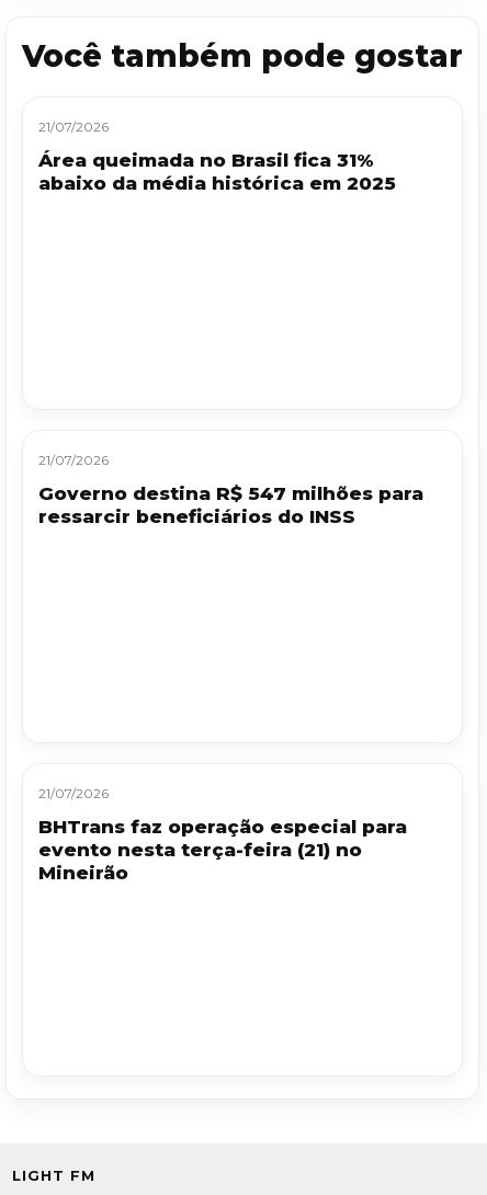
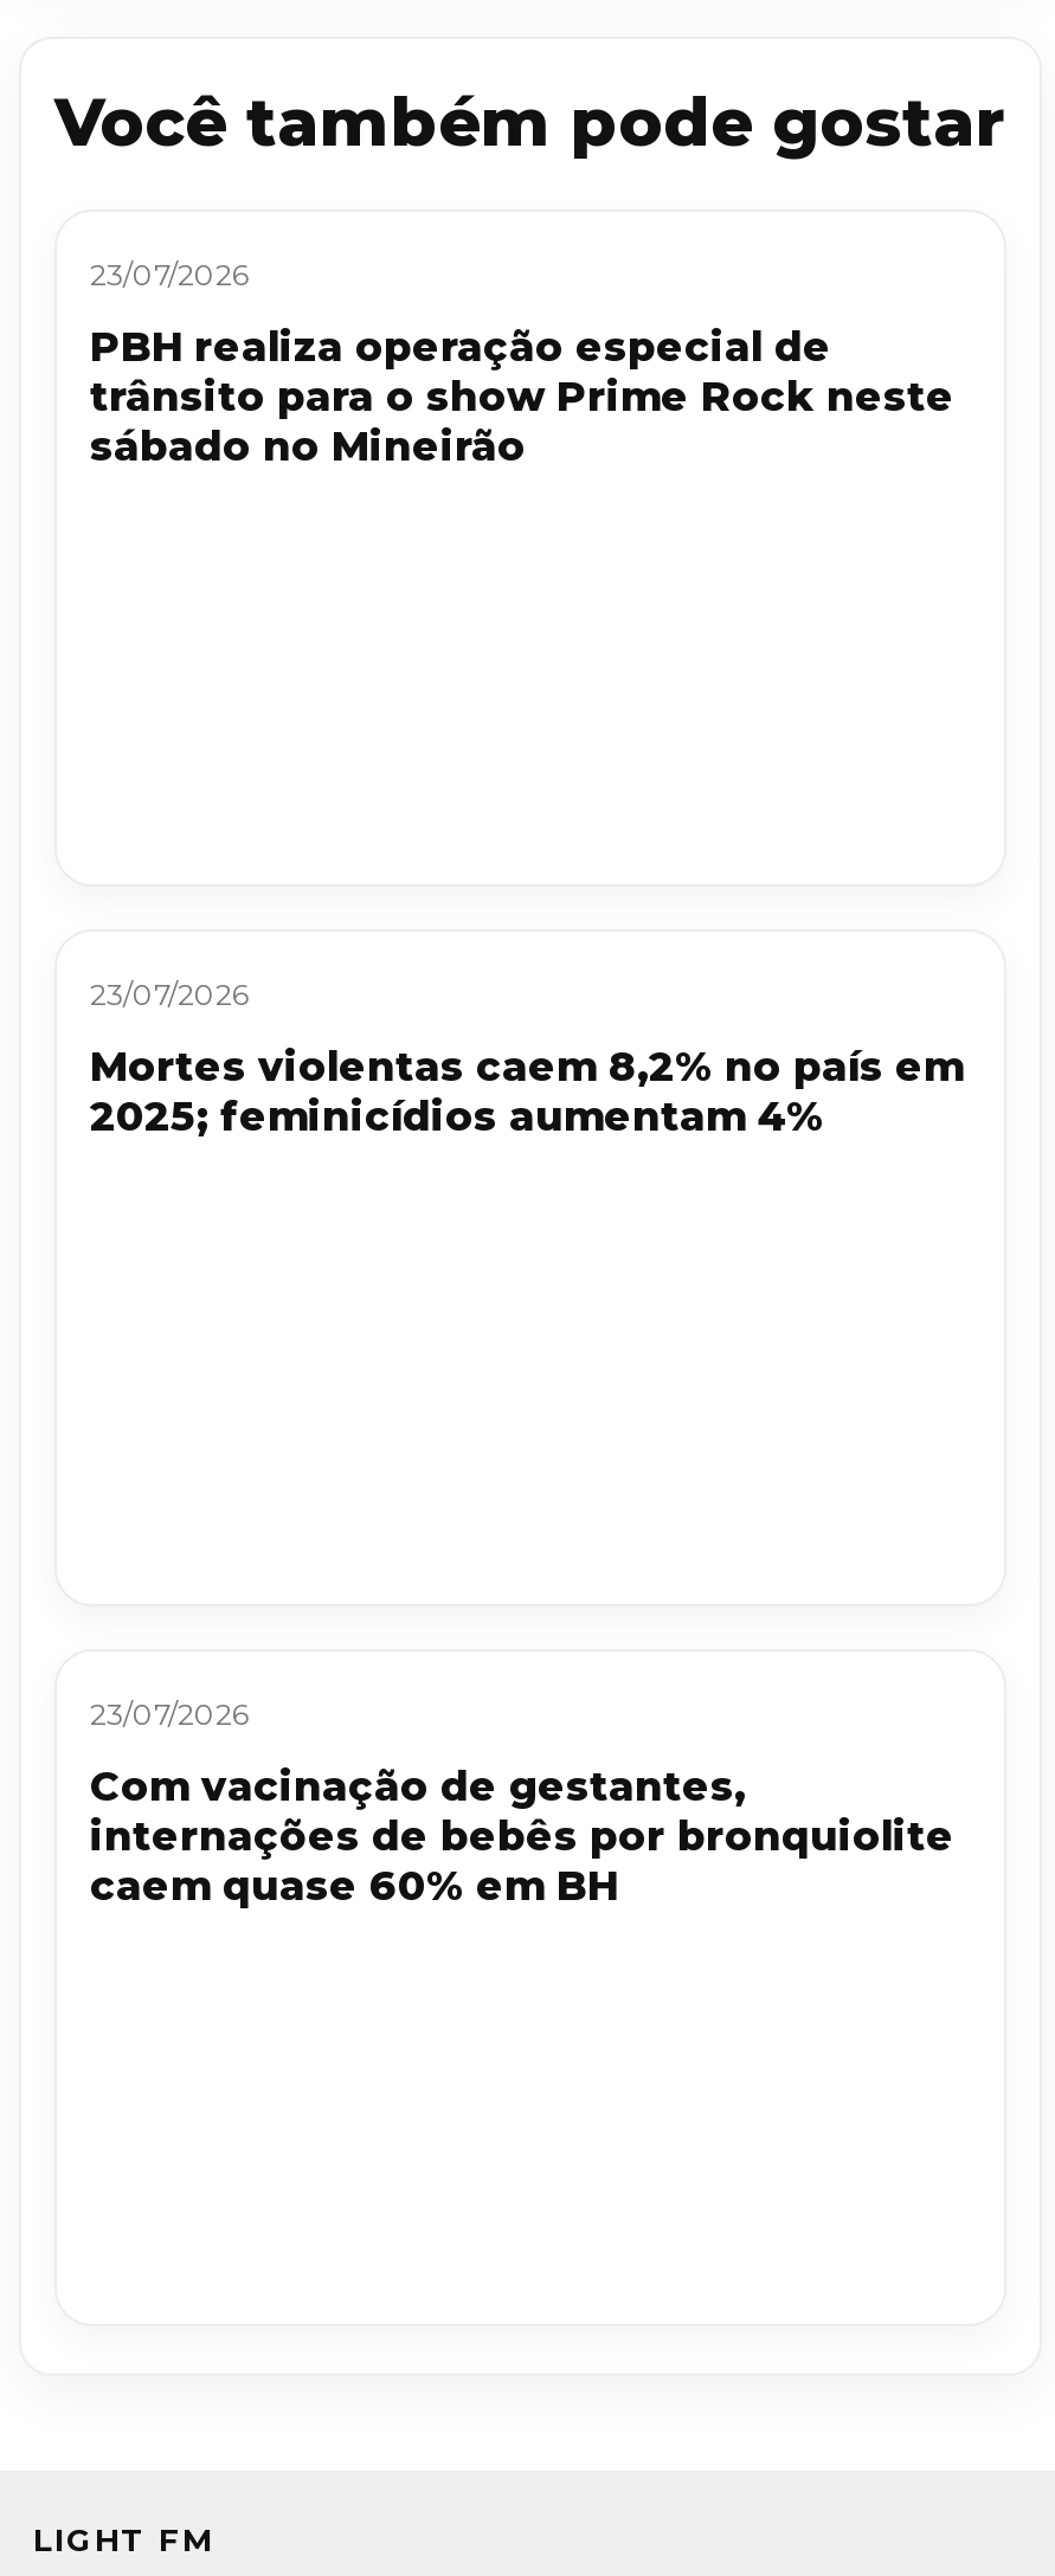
- 21/07/2026
+ 23/07/2026

- Área queimada no Brasil fica 31%
- abaixo da média histórica em 2025
+ PBH realiza operação especial de
+ trânsito para o show Prime Rock neste
+ sábado no Mineirão

- 21/07/2026
+ 23/07/2026

- Governo destina R$ 547 milhões para
- ressarcir beneficiários do INSS
+ Mortes violentas caem 8,2% no país em
+ 2025; feminicídios aumentam 4%

- 21/07/2026
+ 23/07/2026

- BHTrans faz operação especial para
- evento nesta terça-feira (21) no
- Mineirão
+ Com vacinação de gestantes,
+ internações de bebês por bronquiolite
+ caem quase 60% em BH
